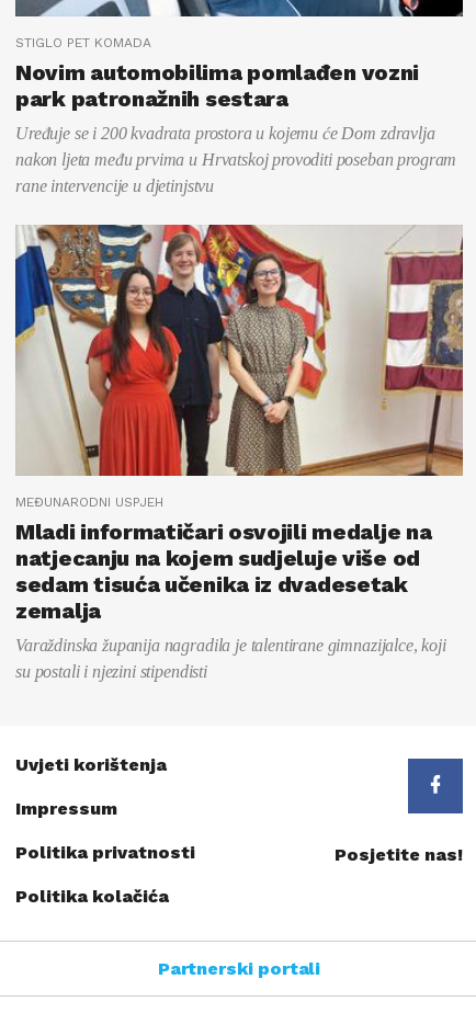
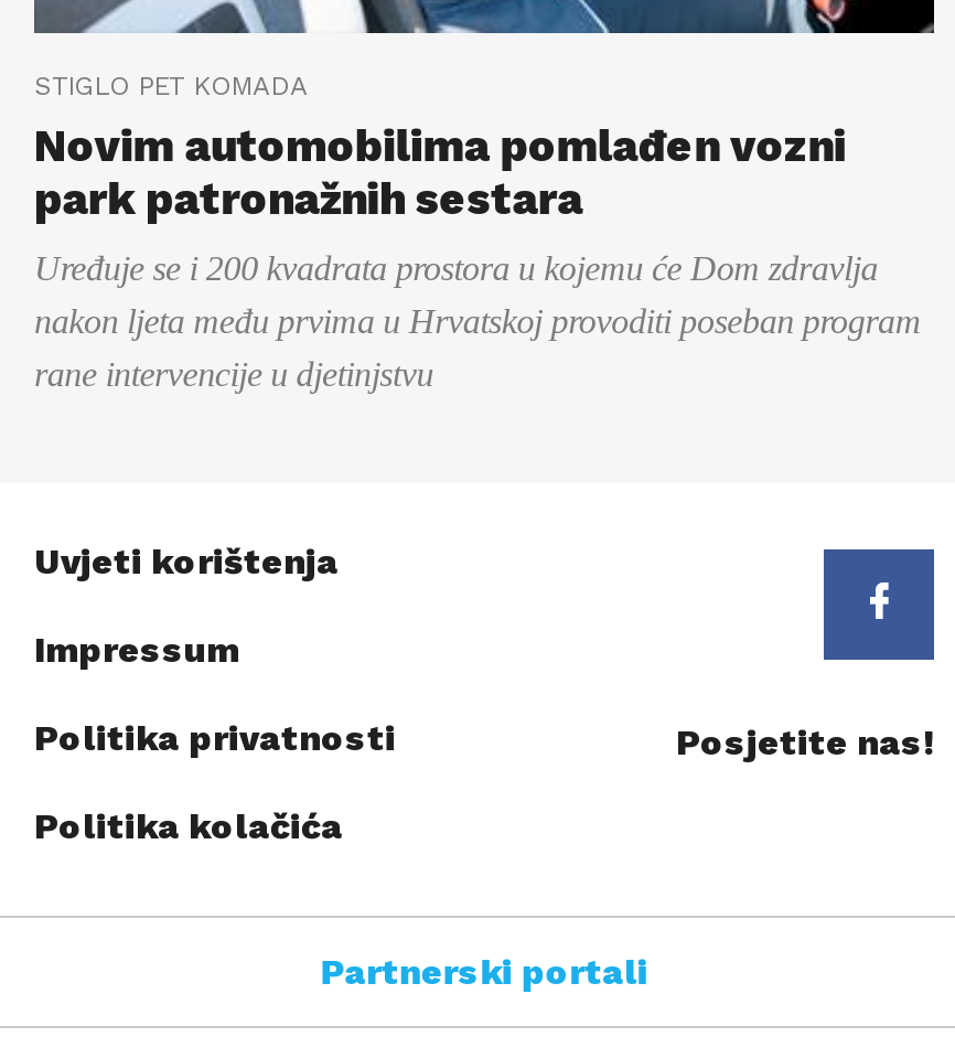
- [image]
- MEĐUNARODNI USPJEH
- Mladi informatičari osvojili medalje na
- natjecanju na kojem sudjeluje više od
- sedam tisuća učenika iz dvadesetak
- zemalja
- Varaždinska županija nagradila je talentirane gimnazijalce, koji
- su postali i njezini stipendisti
